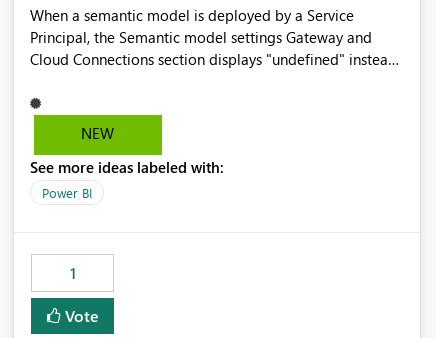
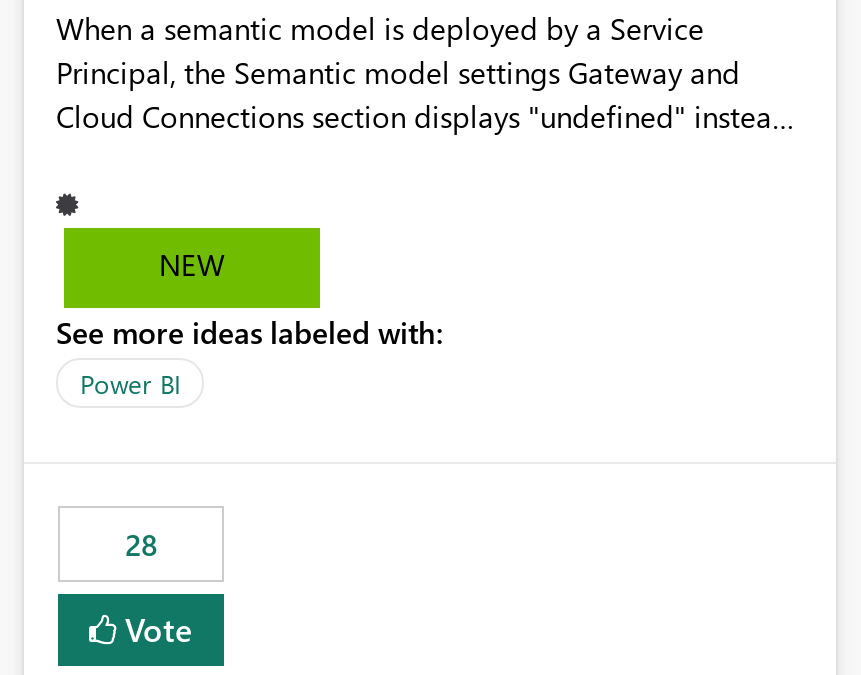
- 1
+ 28
